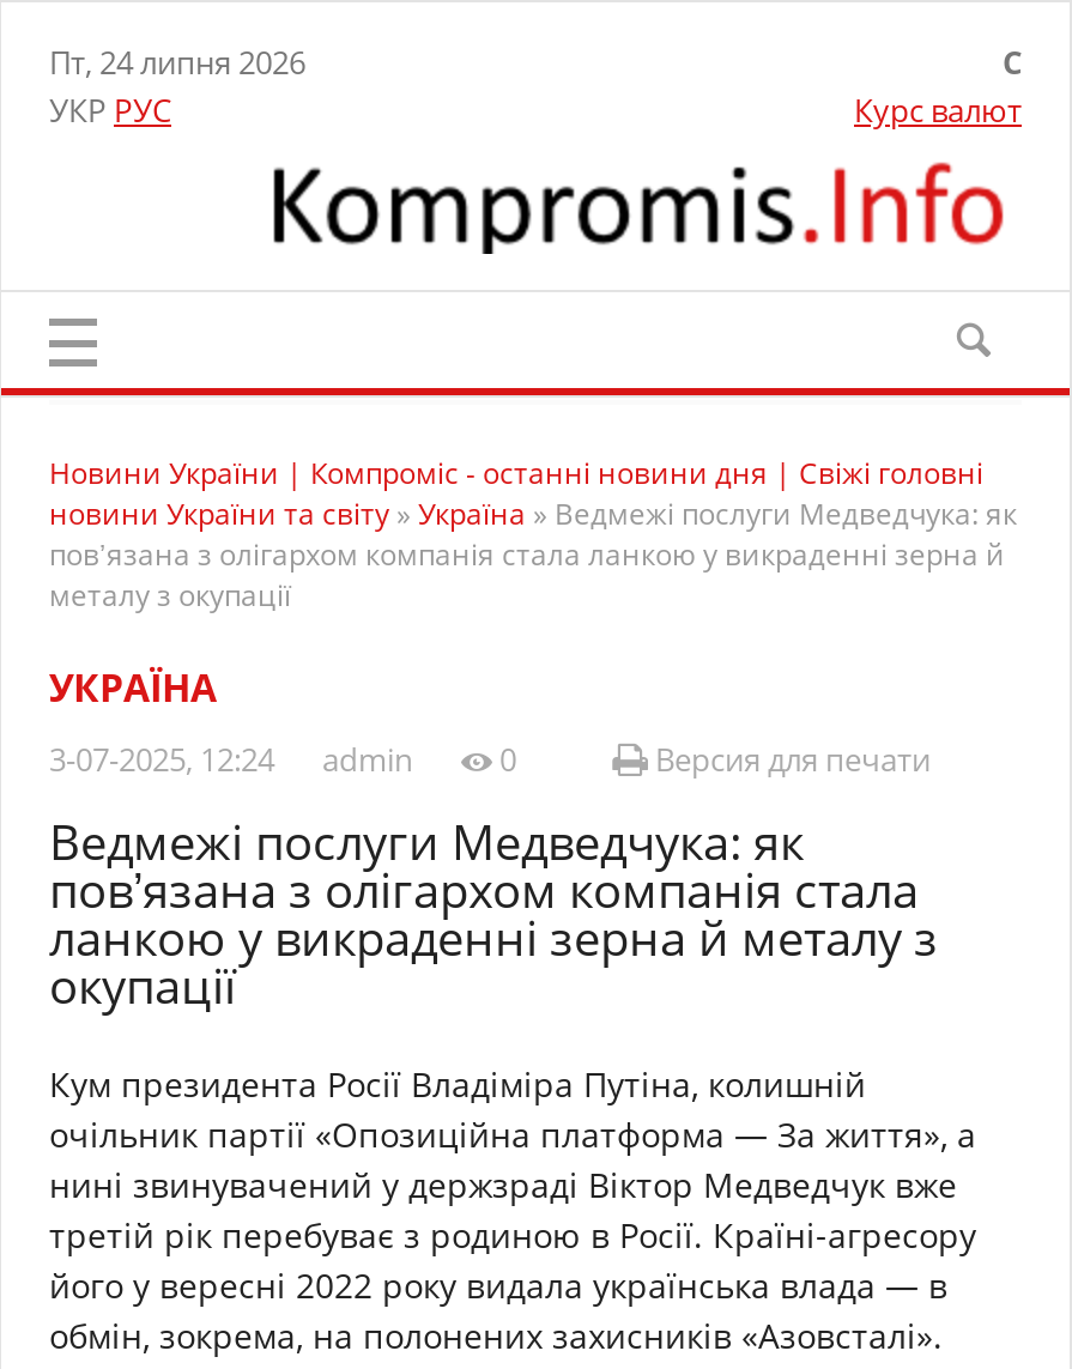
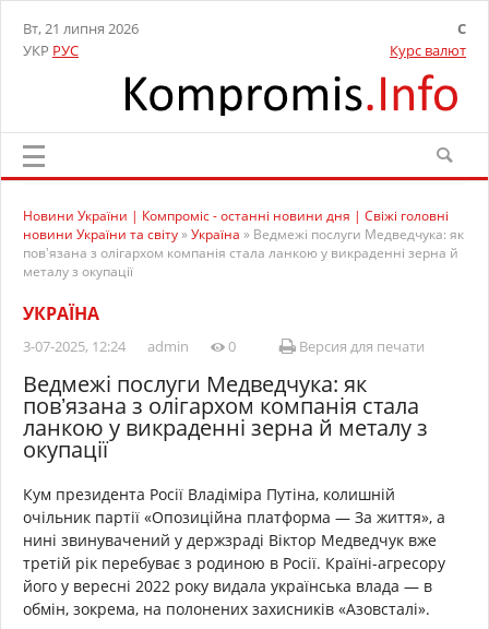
- Пт, 24 липня 2026
+ Вт, 21 липня 2026
